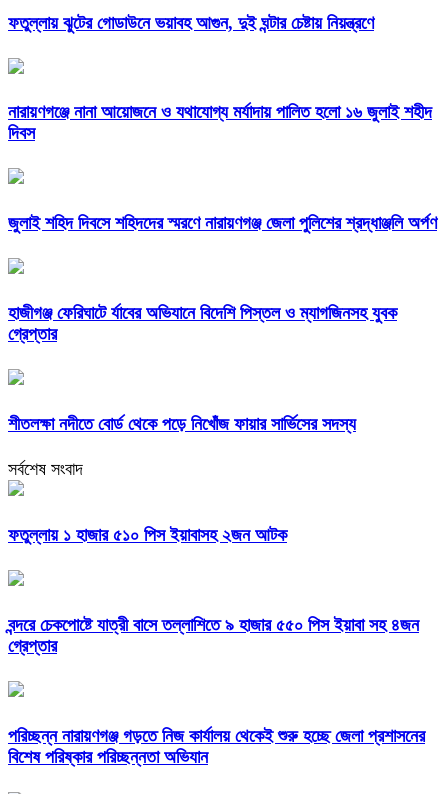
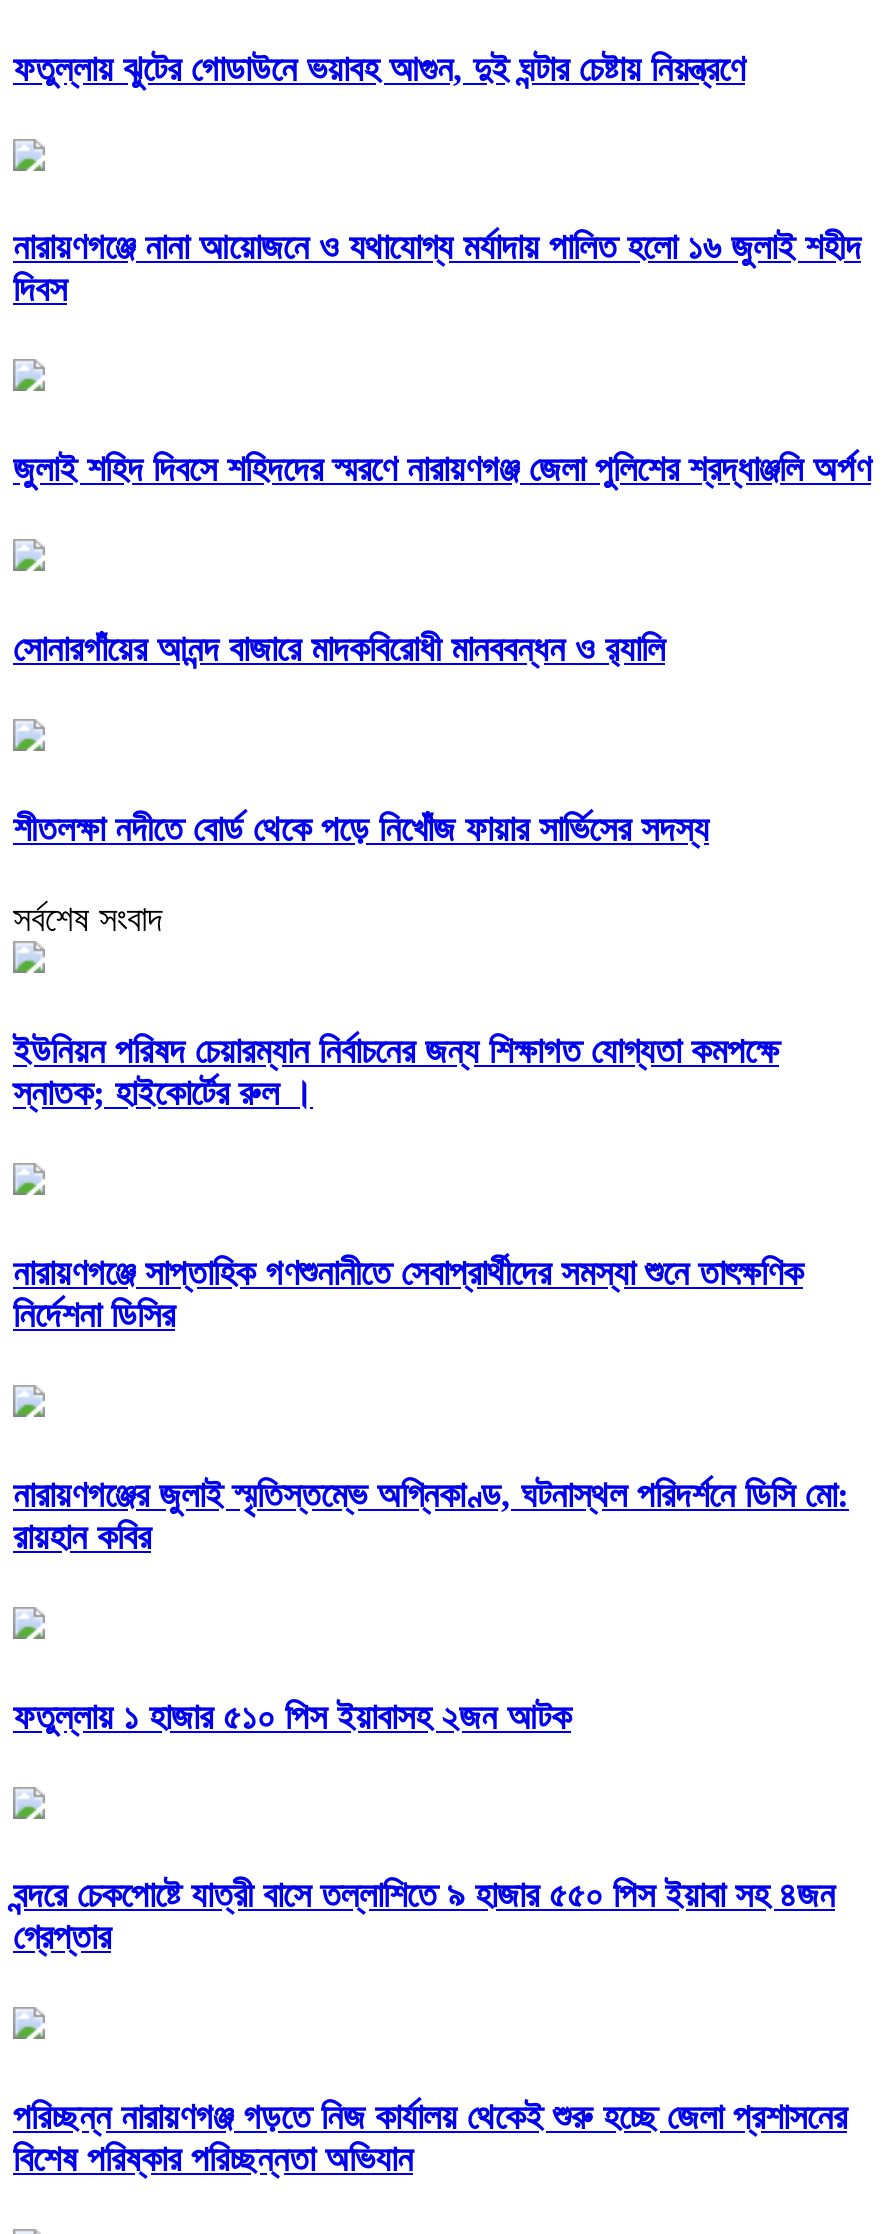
- হাজীগঞ্জ ফেরিঘাটে র্যাবের অভিযানে বিদেশি পিস্তল ও ম্যাগজিনসহ যুবক
- গ্রেপ্তার
+ সোনারগাঁয়ের আনন্দ বাজারে মাদকবিরোধী মানববন্ধন ও র‍্যালি

moved up: শীতলক্ষা নদীতে বোর্ড থেকে পড়ে নিখোঁজ ফায়ার সার্ভিসের সদস্য | সর্বশেষ সংবাদ

+ ইউনিয়ন পরিষদ চেয়ারম্যান নির্বাচনের জন্য শিক্ষাগত যোগ্যতা কমপক্ষে
+ স্নাতক; হাইকোর্টের রুল ।

+ নারায়ণগঞ্জে সাপ্তাহিক গণশুনানীতে সেবাপ্রার্থীদের সমস্যা শুনে তাৎক্ষণিক
+ নির্দেশনা ডিসির

+ নারায়ণগঞ্জের জুলাই স্মৃতিস্তম্ভে অগ্নিকাণ্ড, ঘটনাস্থল পরিদর্শনে ডিসি মো:
+ রায়হান কবির
